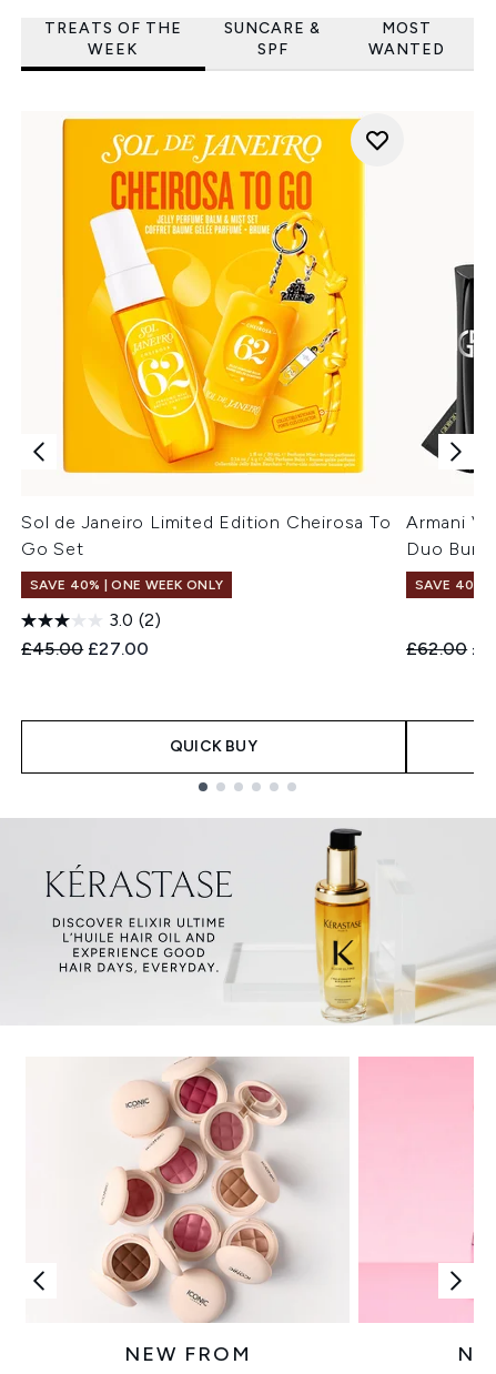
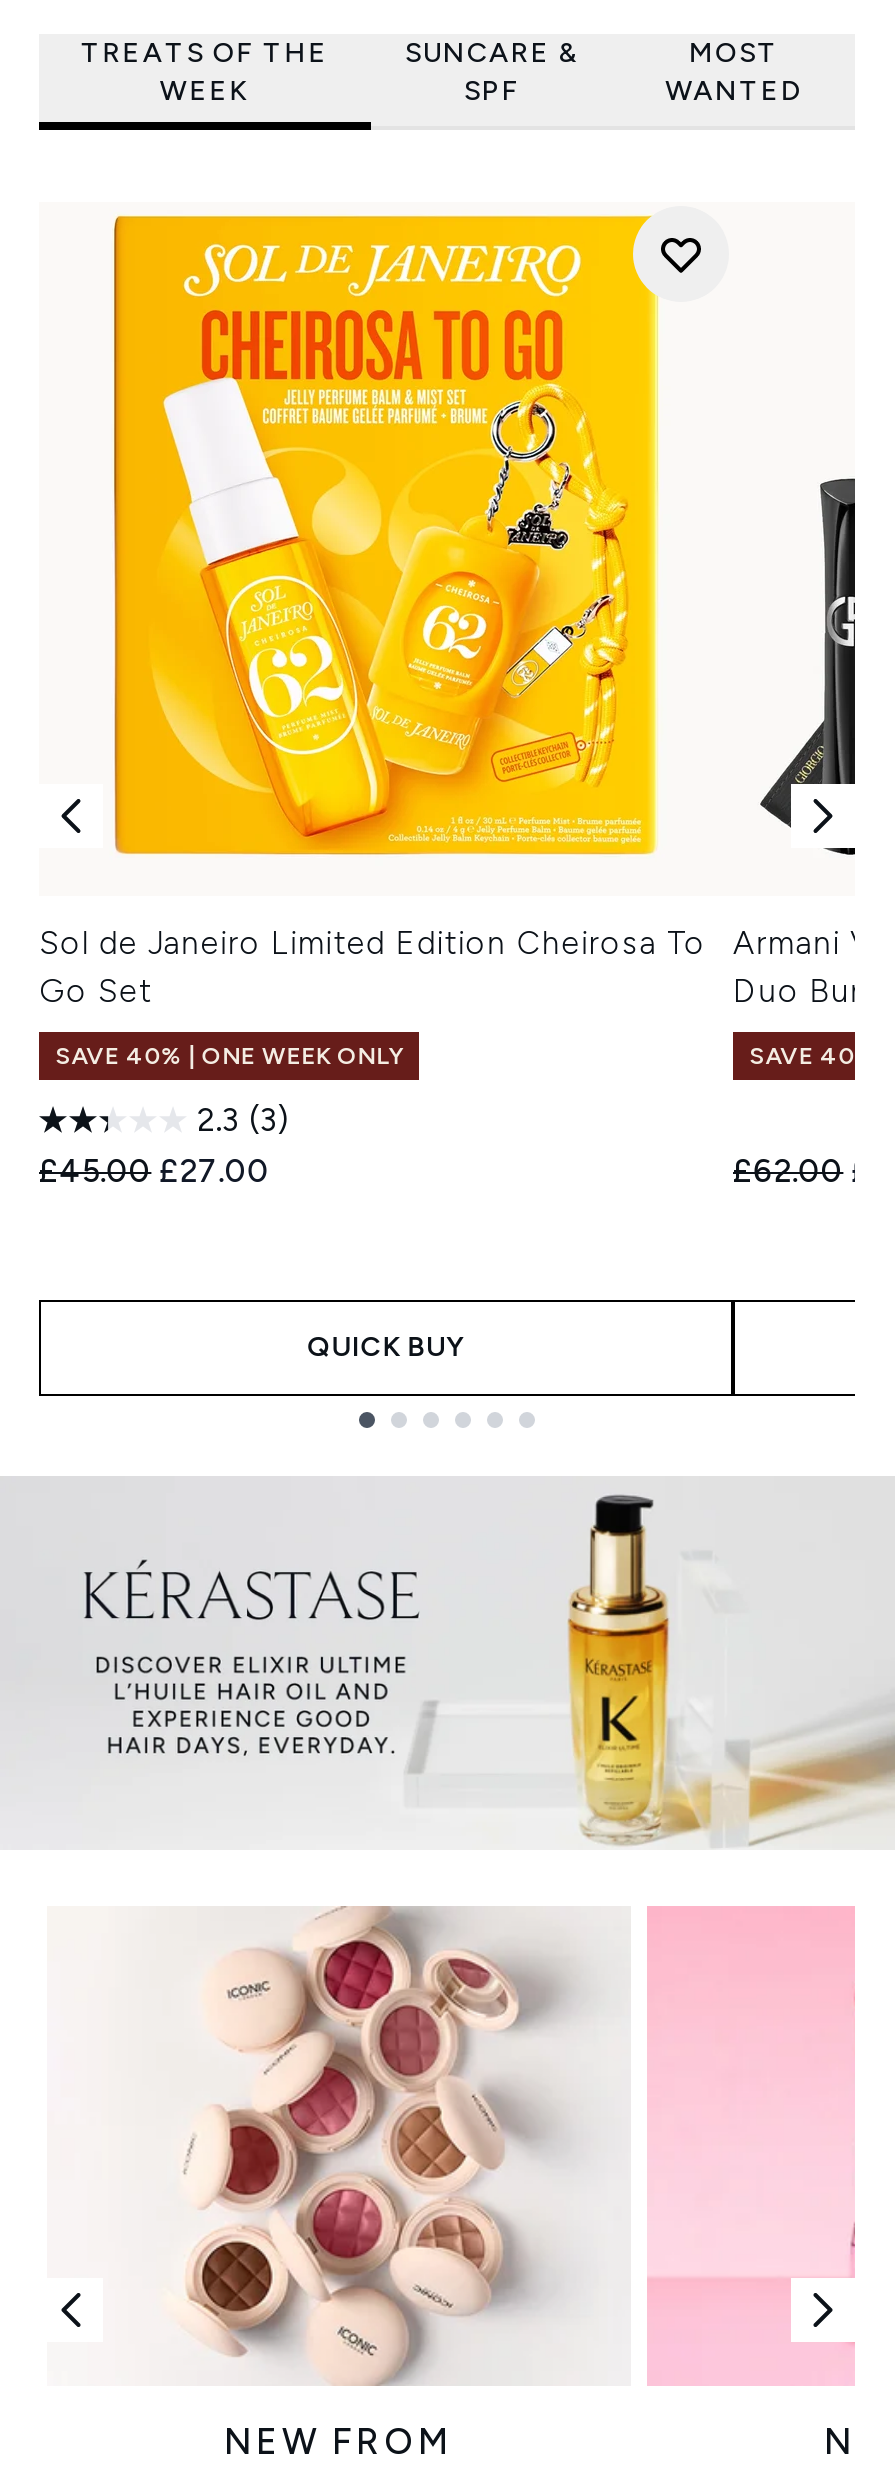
- 3.0 (2)
+ 2.3 (3)
